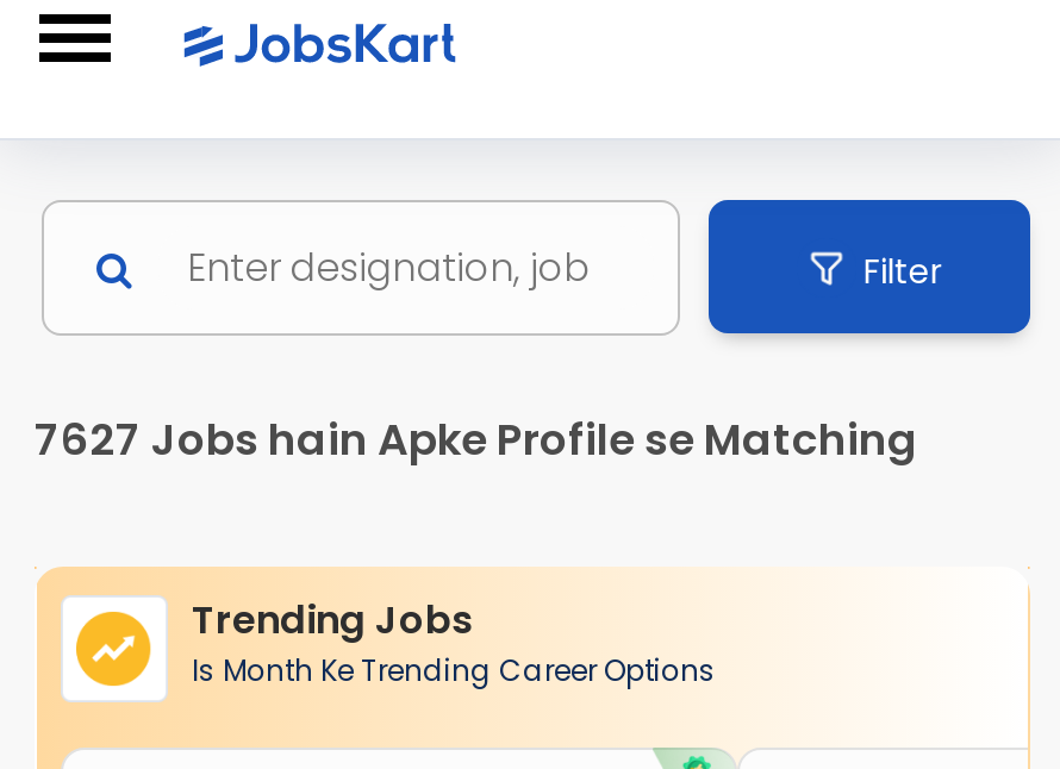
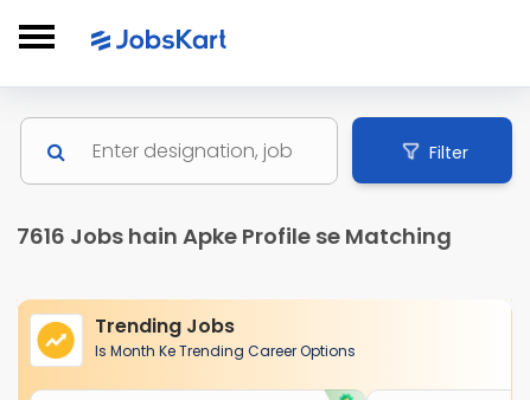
- 7627 Jobs hain Apke Profile se Matching
+ 7616 Jobs hain Apke Profile se Matching
